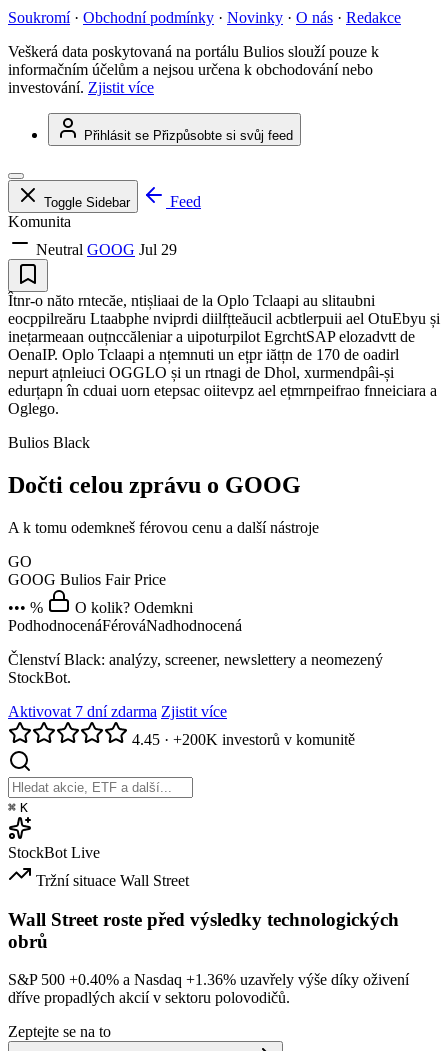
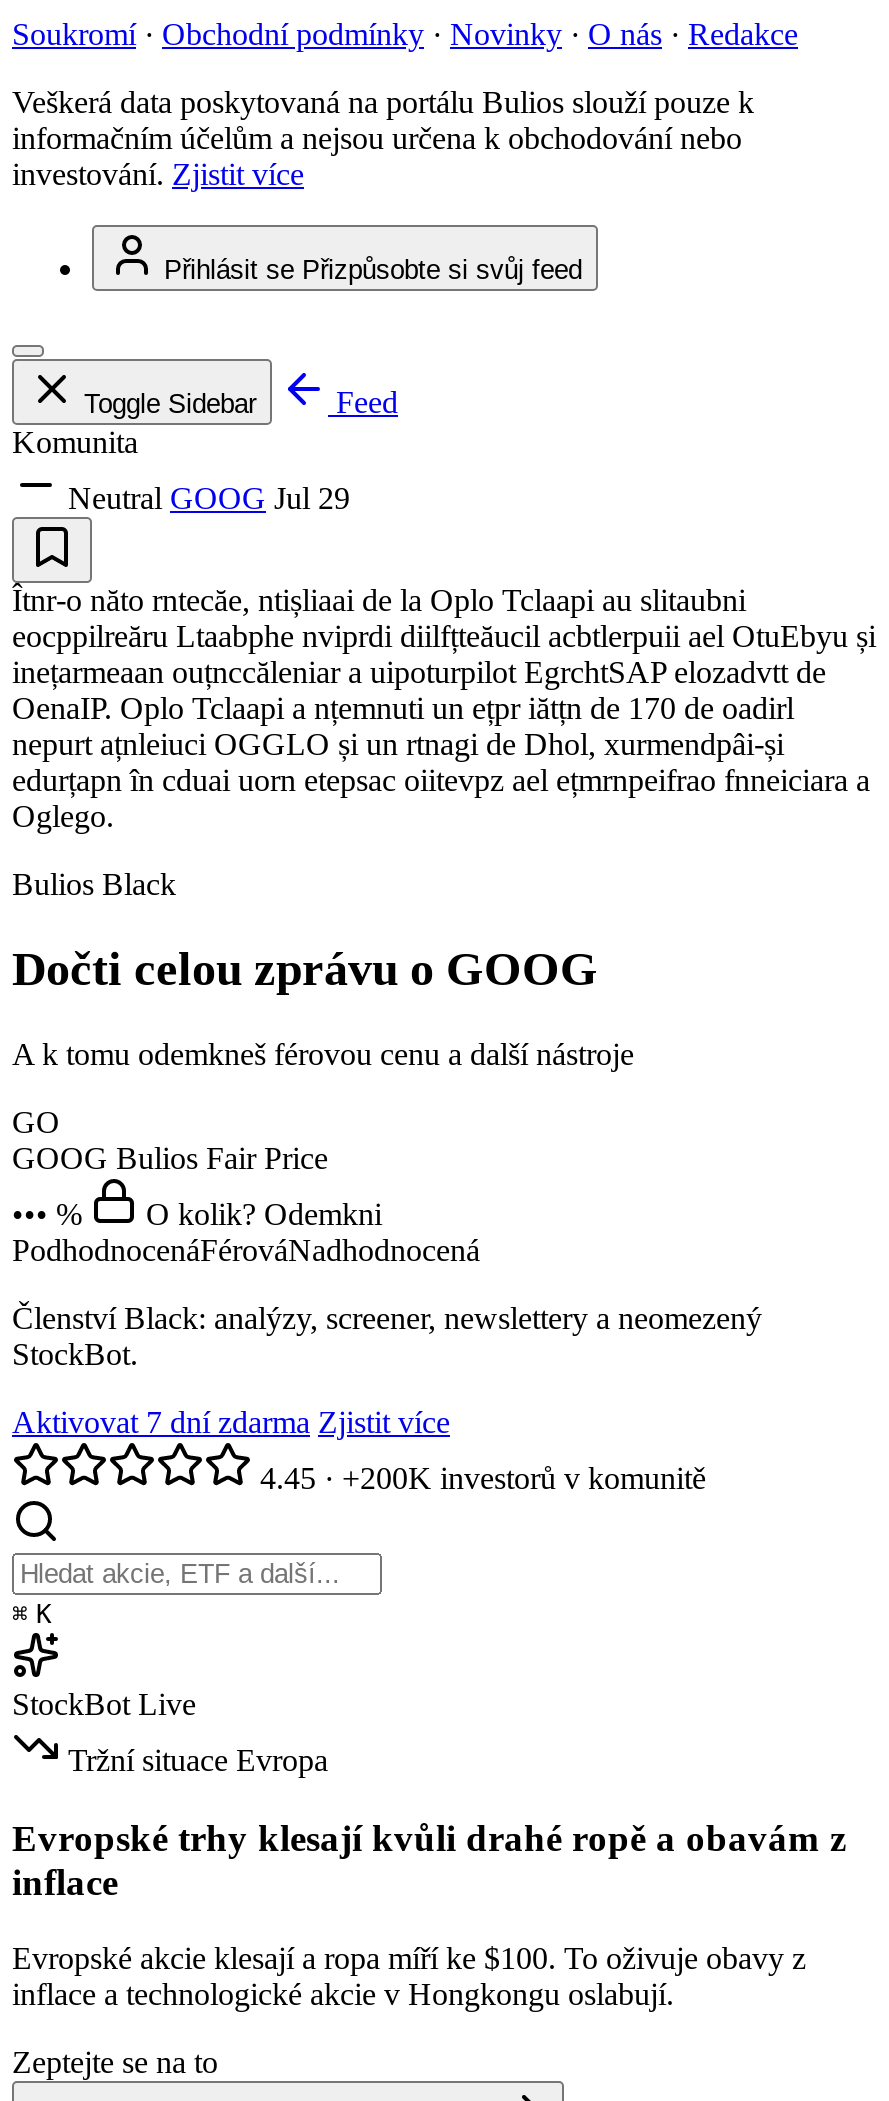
- Tržní situace Wall Street
+ Tržní situace Evropa

- Wall Street roste před výsledky technologických
- obrů
+ Evropské trhy klesají kvůli drahé ropě a obavám z
+ inflace

- S&P 500 +0.40% a Nasdaq +1.36% uzavřely výše díky oživení
- dříve propadlých akcií v sektoru polovodičů.
+ Evropské akcie klesají a ropa míří ke $100. To oživuje obavy z
+ inflace a technologické akcie v Hongkongu oslabují.
